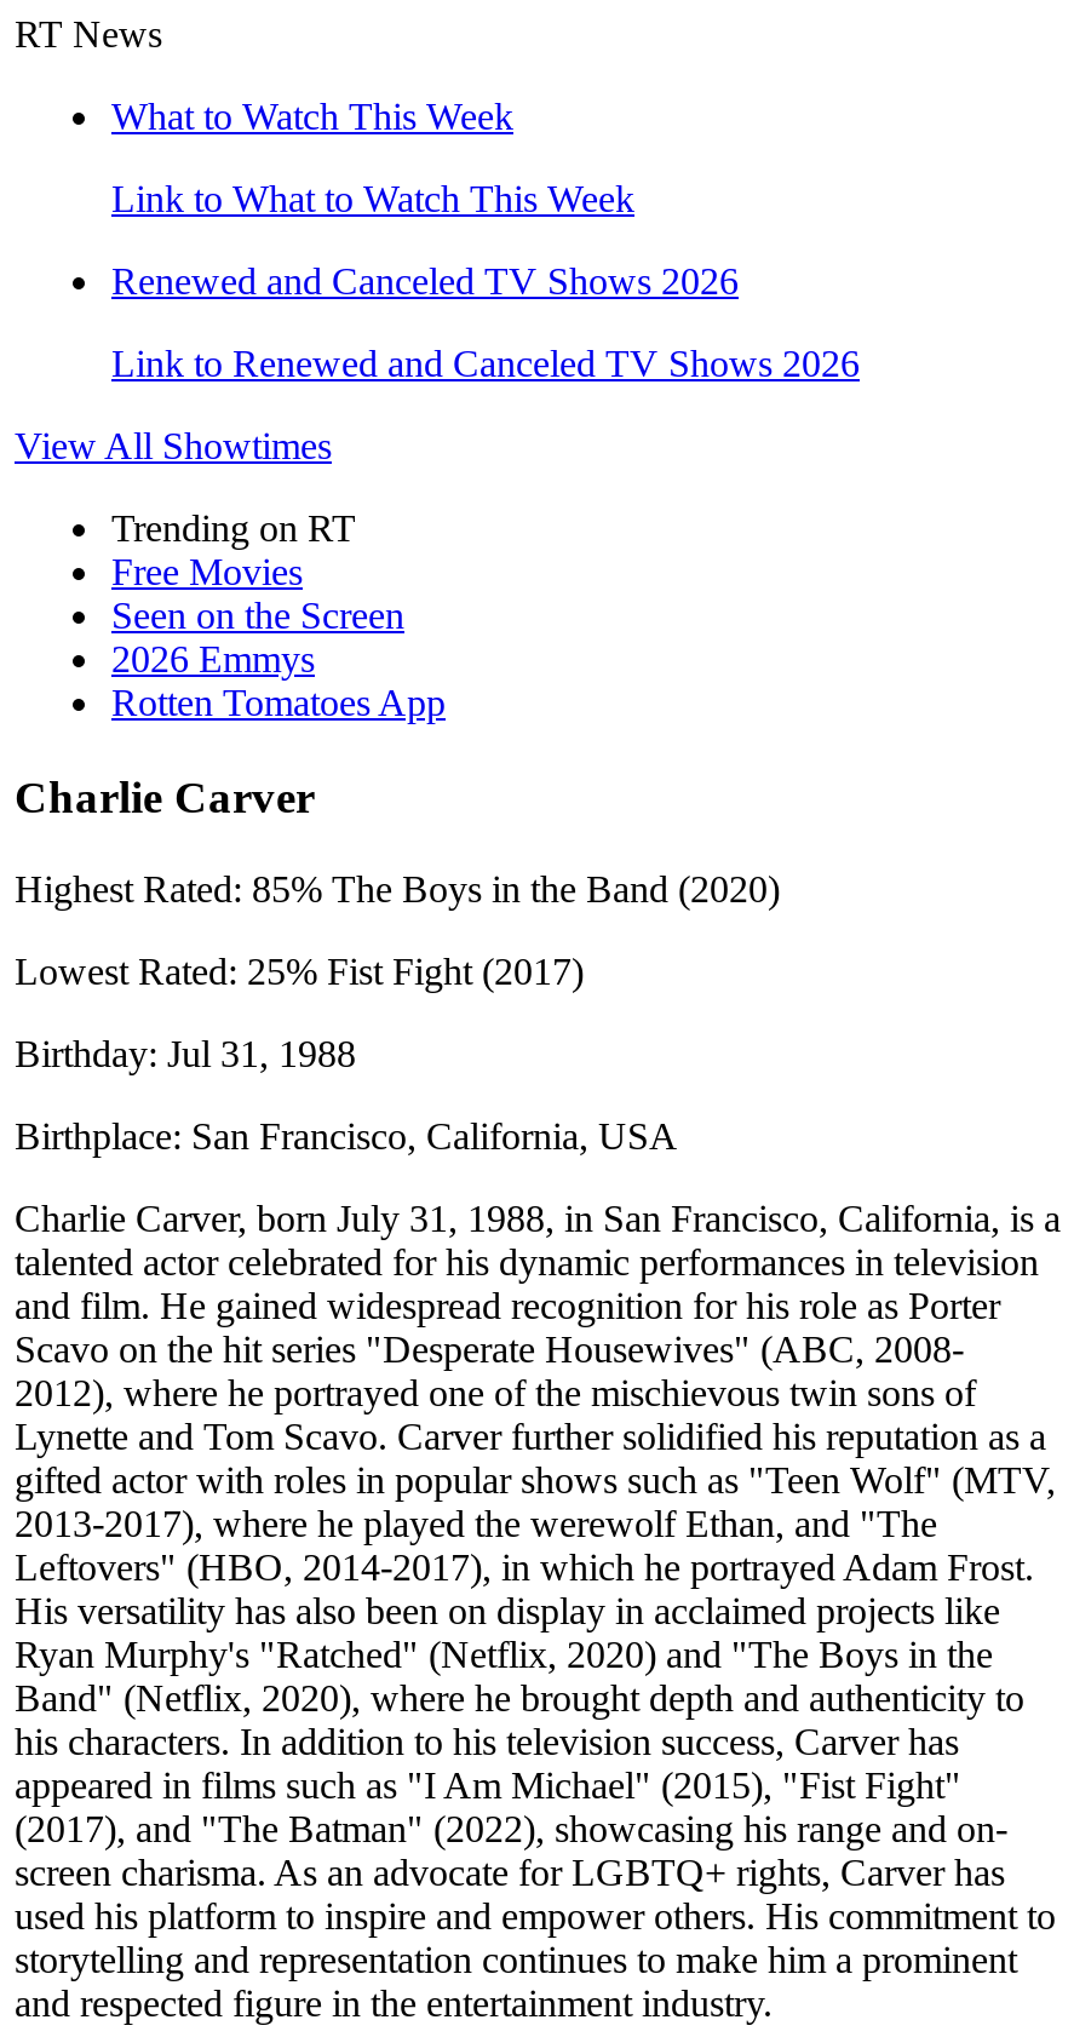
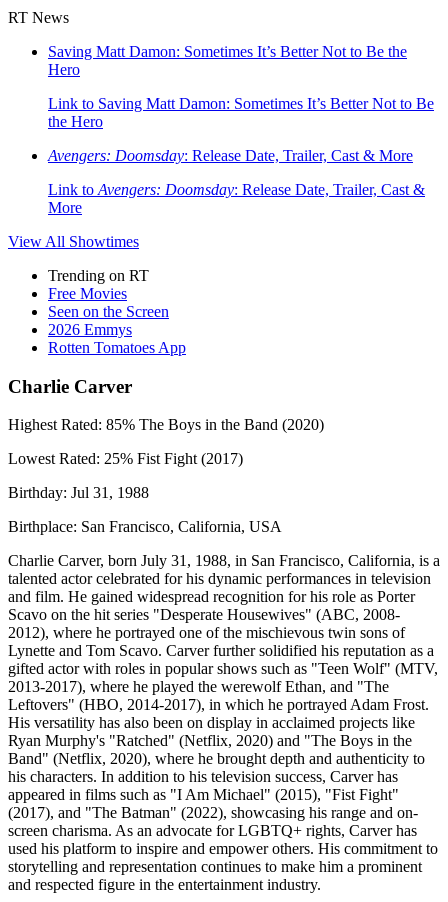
- What to Watch This Week
+ Saving Matt Damon: Sometimes It’s Better Not to Be the
+ Hero

- Link to What to Watch This Week
+ Link to Saving Matt Damon: Sometimes It’s Better Not to Be
+ the Hero

- Renewed and Canceled TV Shows 2026
+ Avengers: Doomsday: Release Date, Trailer, Cast & More

- Link to Renewed and Canceled TV Shows 2026
+ Link to Avengers: Doomsday: Release Date, Trailer, Cast &
+ More
